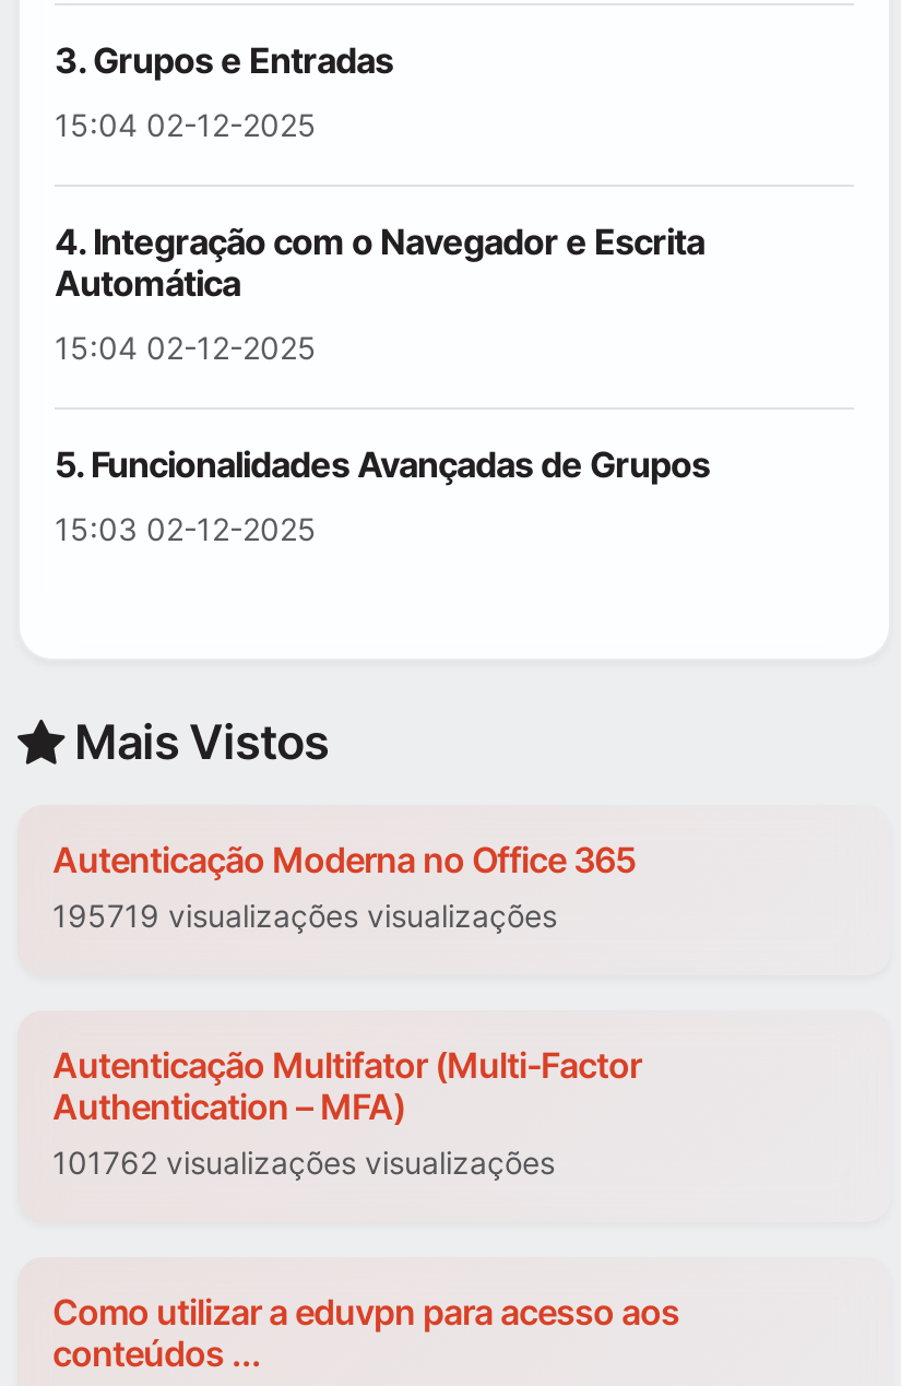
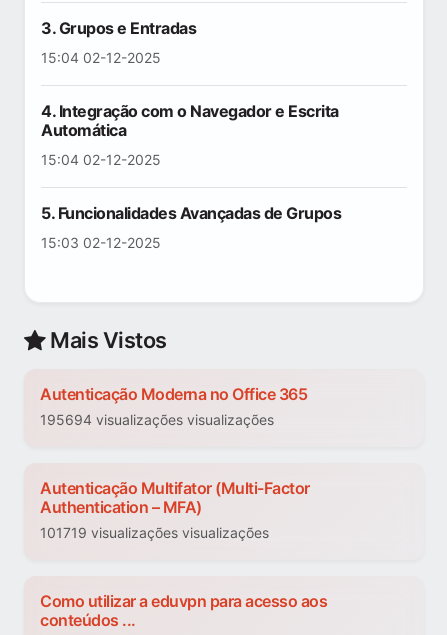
- 195719 visualizações visualizações
+ 195694 visualizações visualizações

- 101762 visualizações visualizações
+ 101719 visualizações visualizações
